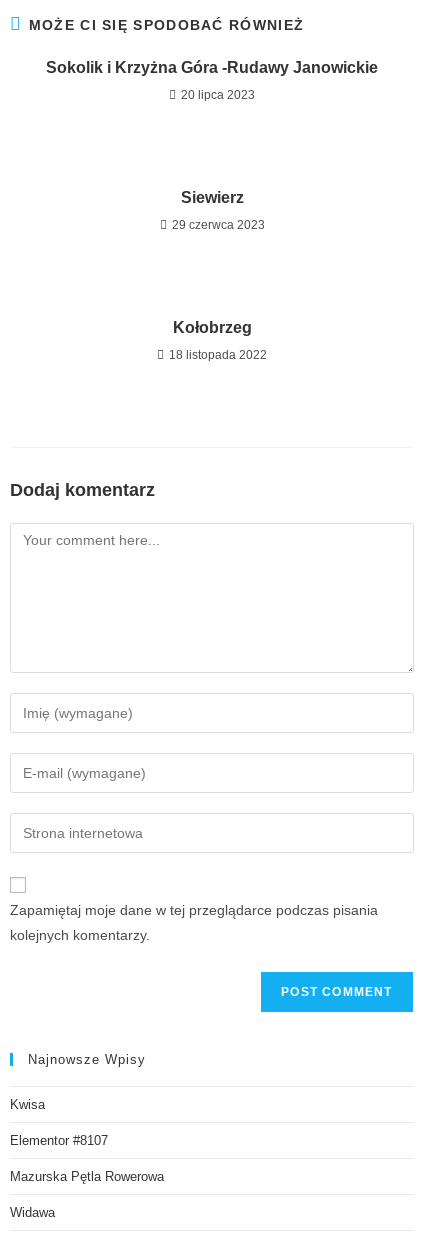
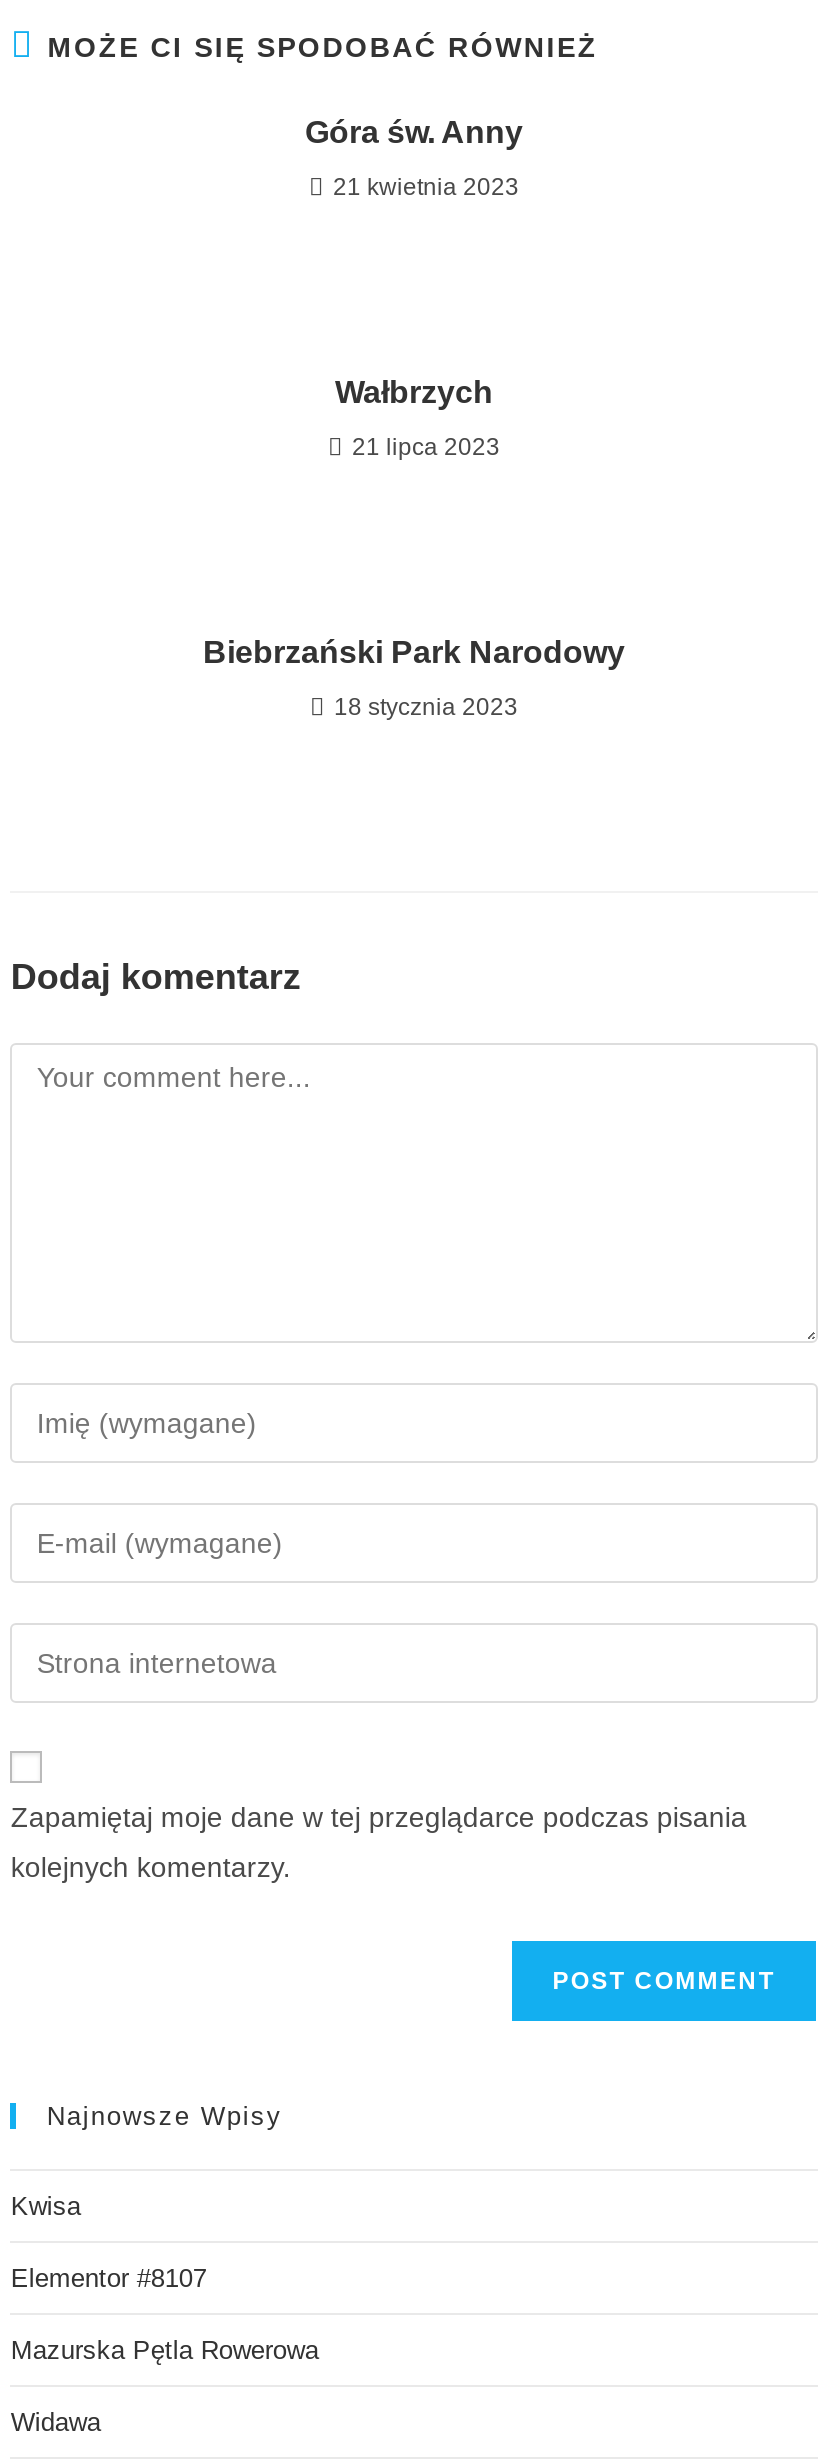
- Sokolik i Krzyżna Góra -Rudawy Janowickie
+ Góra św. Anny

- 20 lipca 2023
+ 21 kwietnia 2023

- Siewierz
+ Wałbrzych

- 29 czerwca 2023
+ 21 lipca 2023

- Kołobrzeg
+ Biebrzański Park Narodowy

- 18 listopada 2022
+ 18 stycznia 2023
